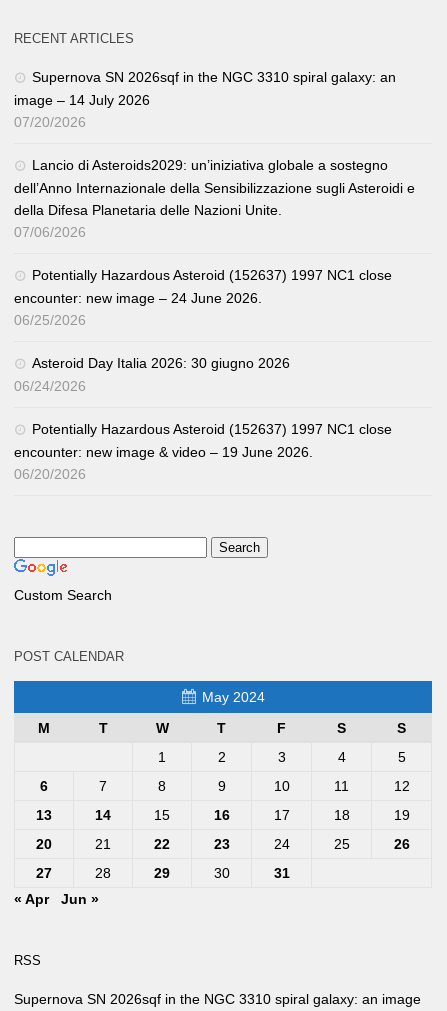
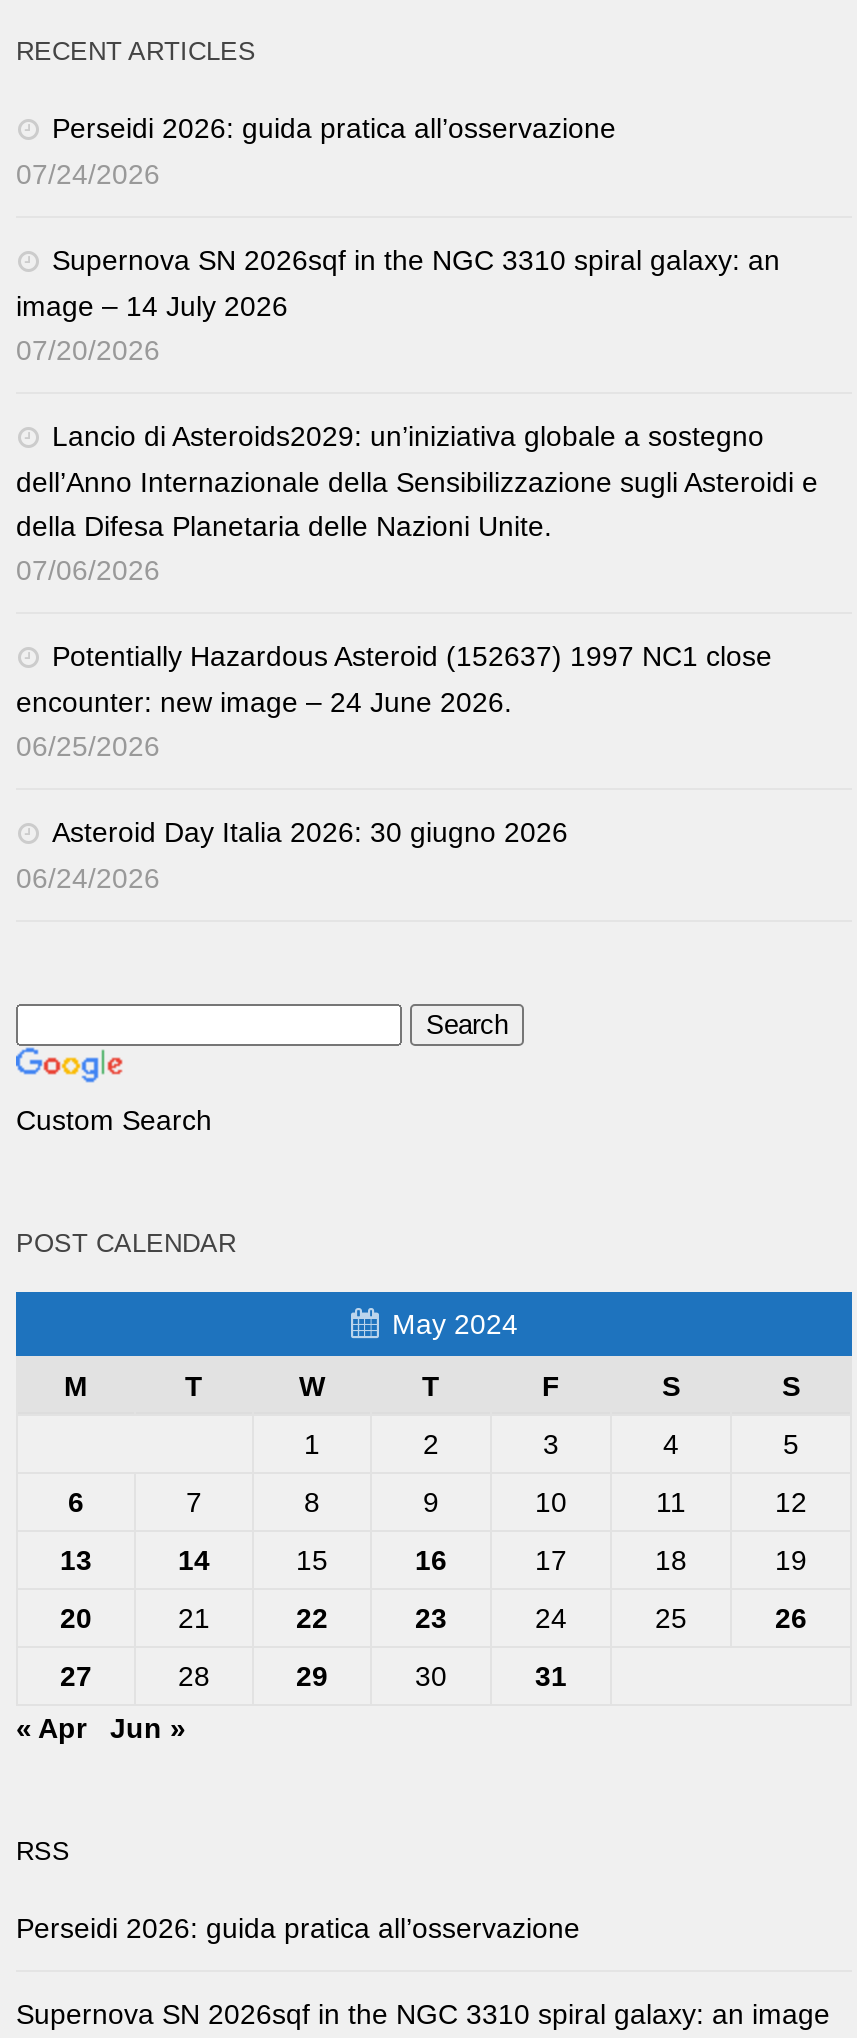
+ Perseidi 2026: guida pratica all’osservazione
+ 07/24/2026

moved down: Supernova SN 2026sqf in the NGC 3310 spiral galaxy: an | image – 14 July 2026 | 07/20/2026 | ... | Asteroid Day Italia 2026: 30 giugno 2026 | 06/24/2026

- Potentially Hazardous Asteroid (152637) 1997 NC1 close
- encounter: new image & video – 19 June 2026.
- 06/20/2026

moved up: Custom Search | POST CALENDAR | May 2024 | ... | Jun » | RSS

+ Perseidi 2026: guida pratica all’osservazione
